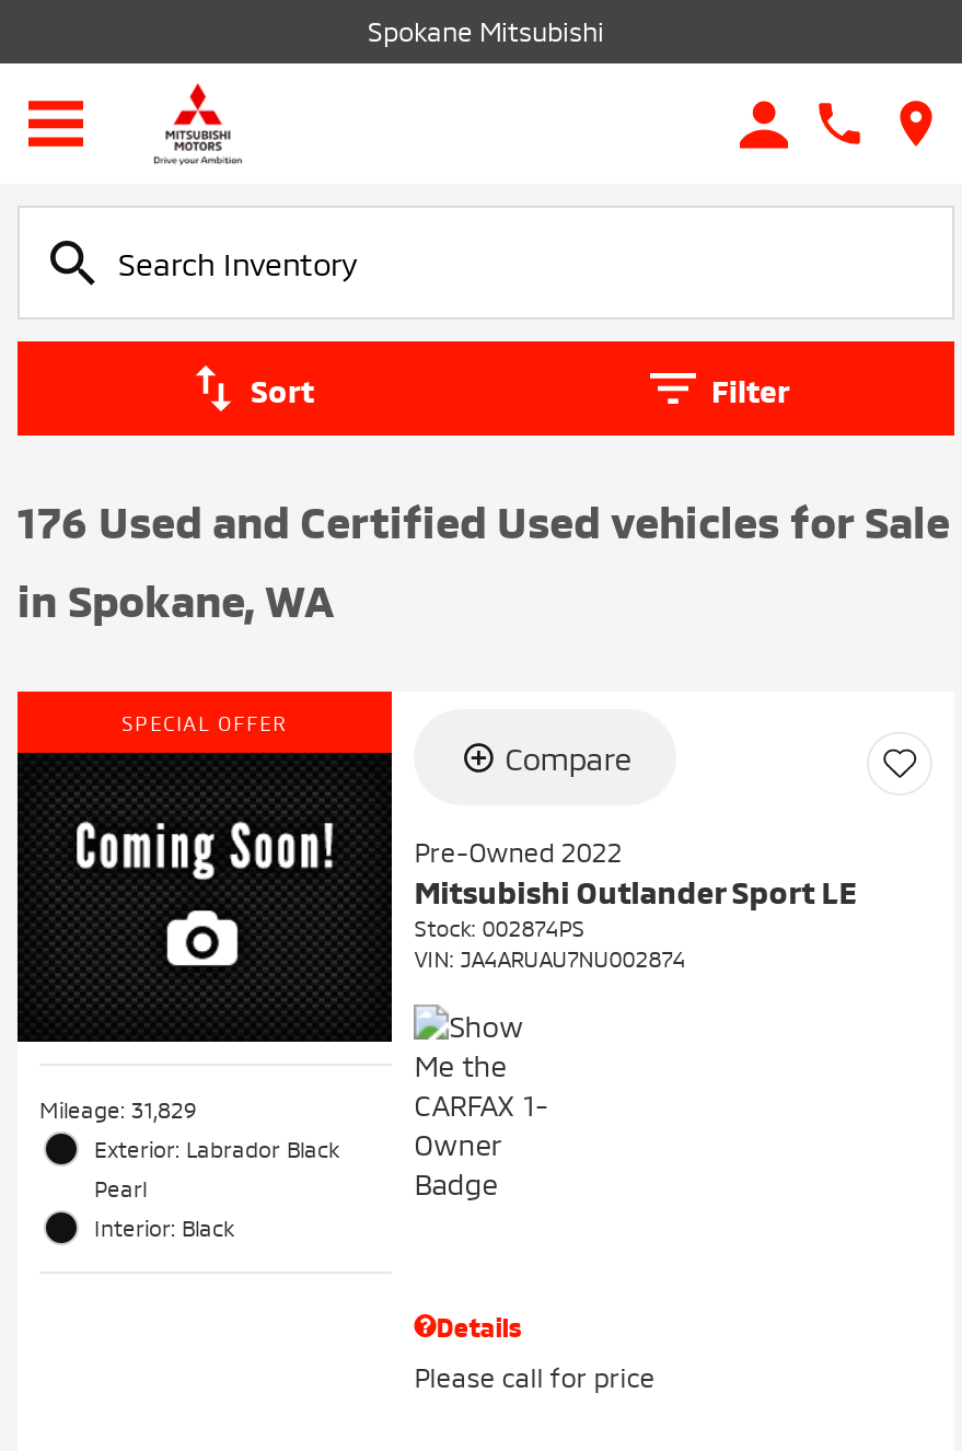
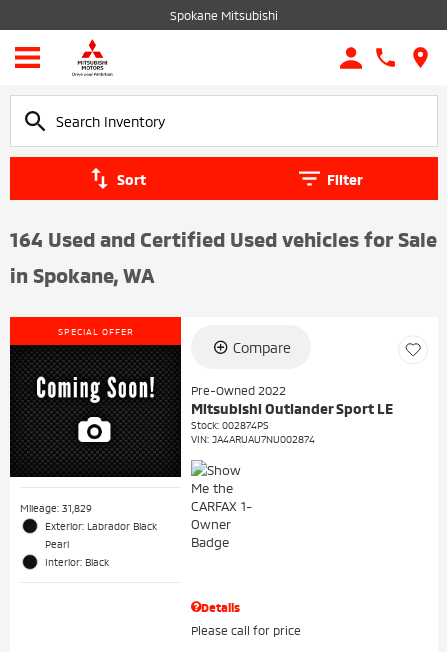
- 176 Used and Certified Used vehicles for Sale
+ 164 Used and Certified Used vehicles for Sale
